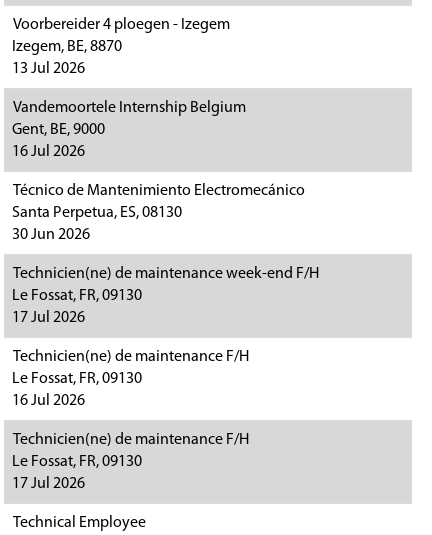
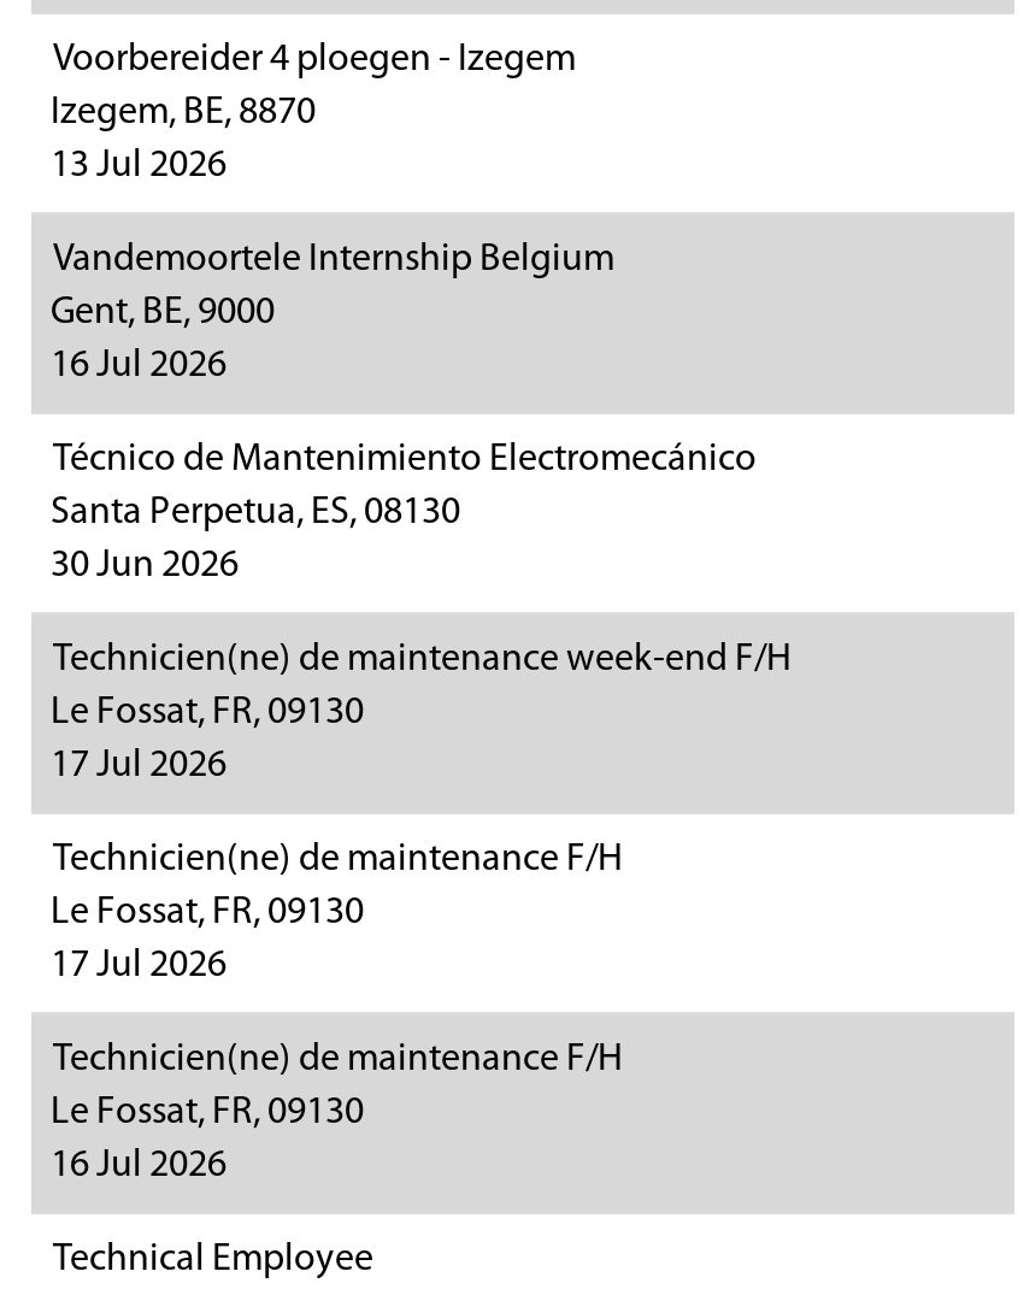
- 16 Jul 2026
+ 17 Jul 2026

- 17 Jul 2026
+ 16 Jul 2026
